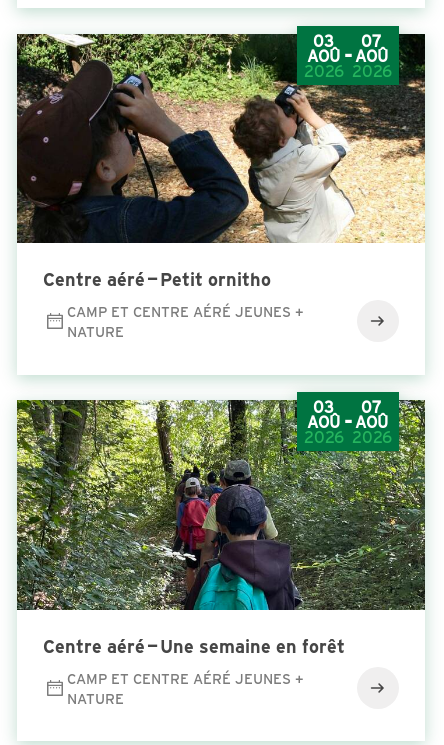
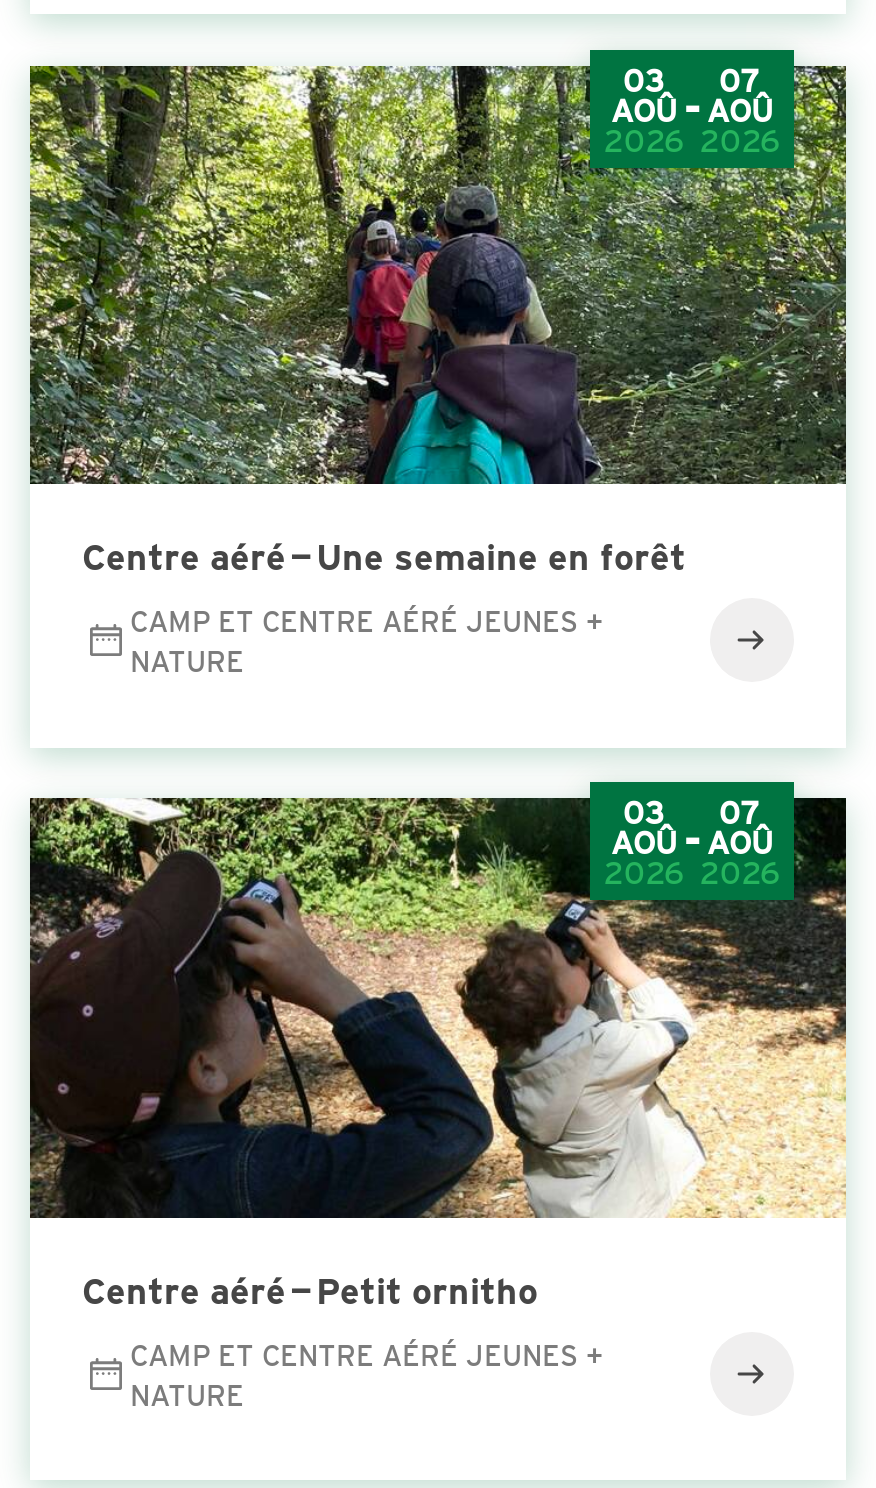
moved down: [image] | Centre aéré — Petit ornitho

moved up: [image] | Centre aéré — Une semaine en forêt
